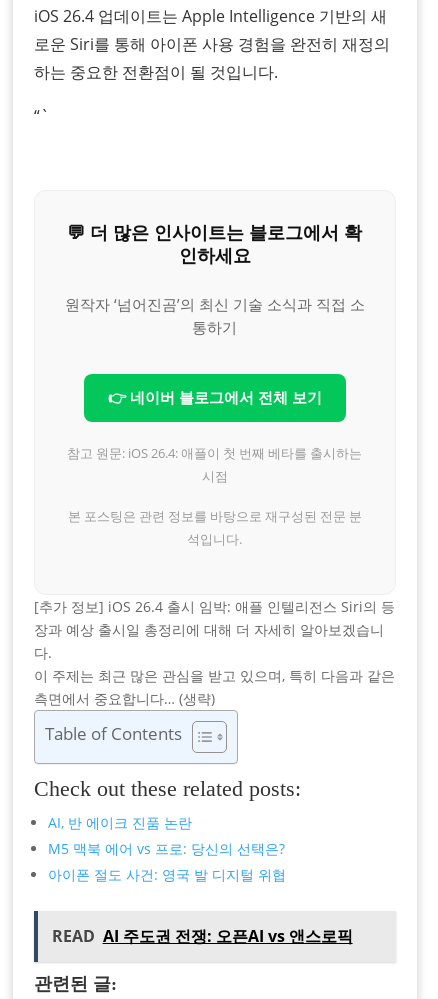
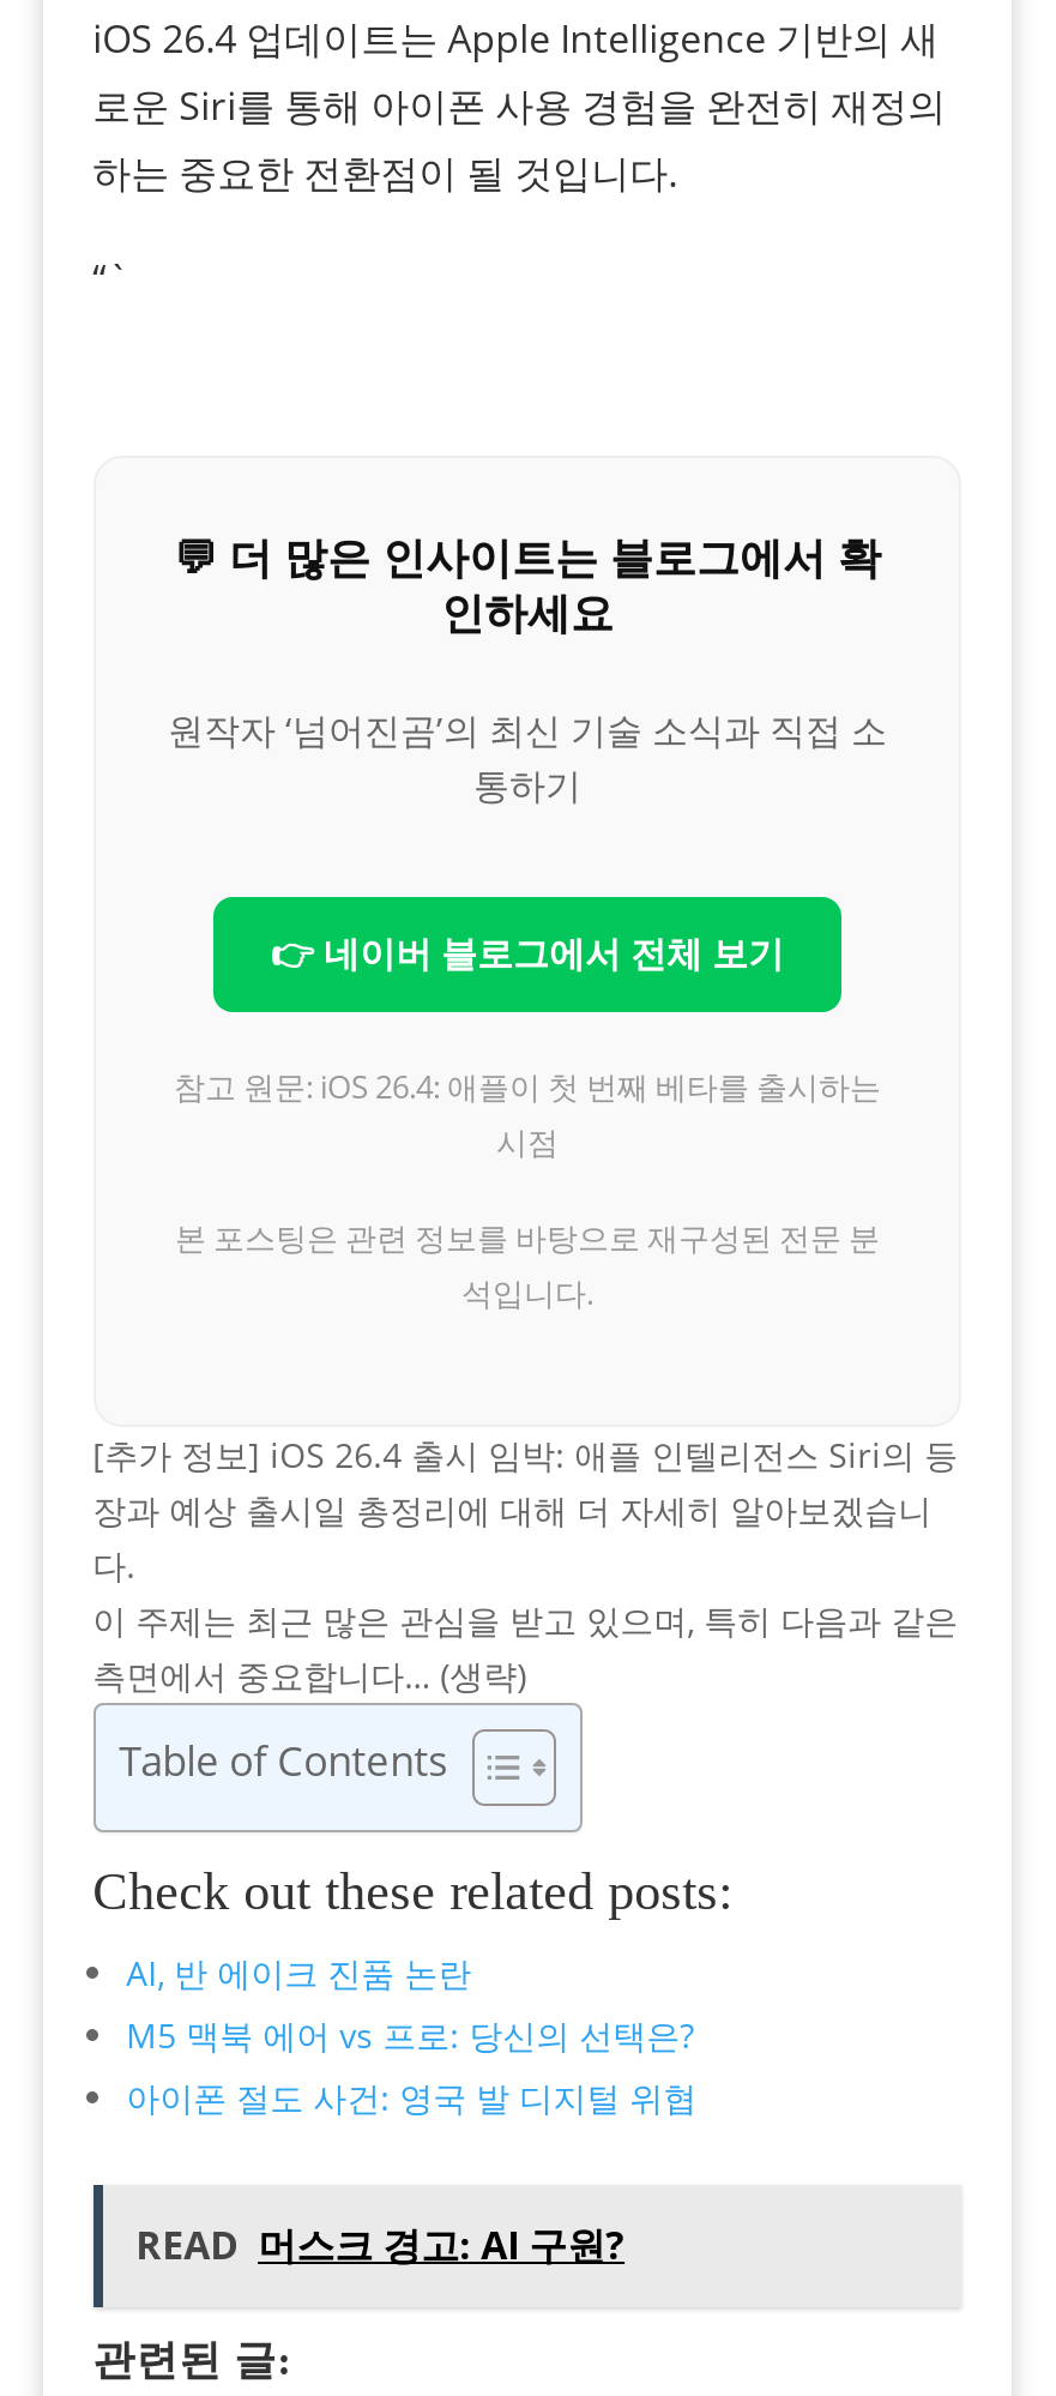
- READ AI 주도권 전쟁: 오픈AI vs 앤스로픽
+ READ 머스크 경고: AI 구원?
